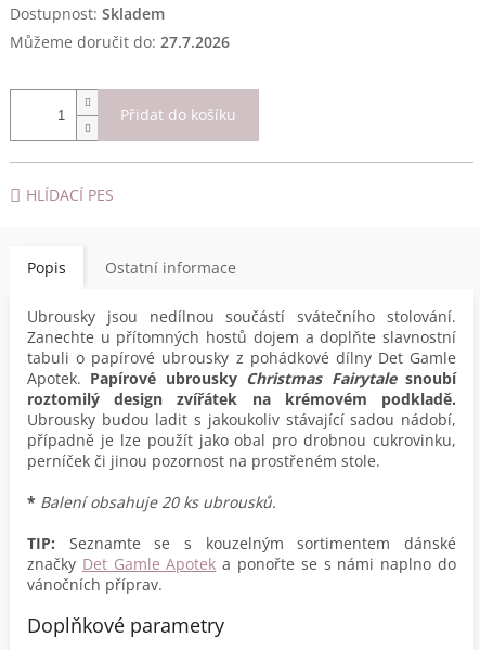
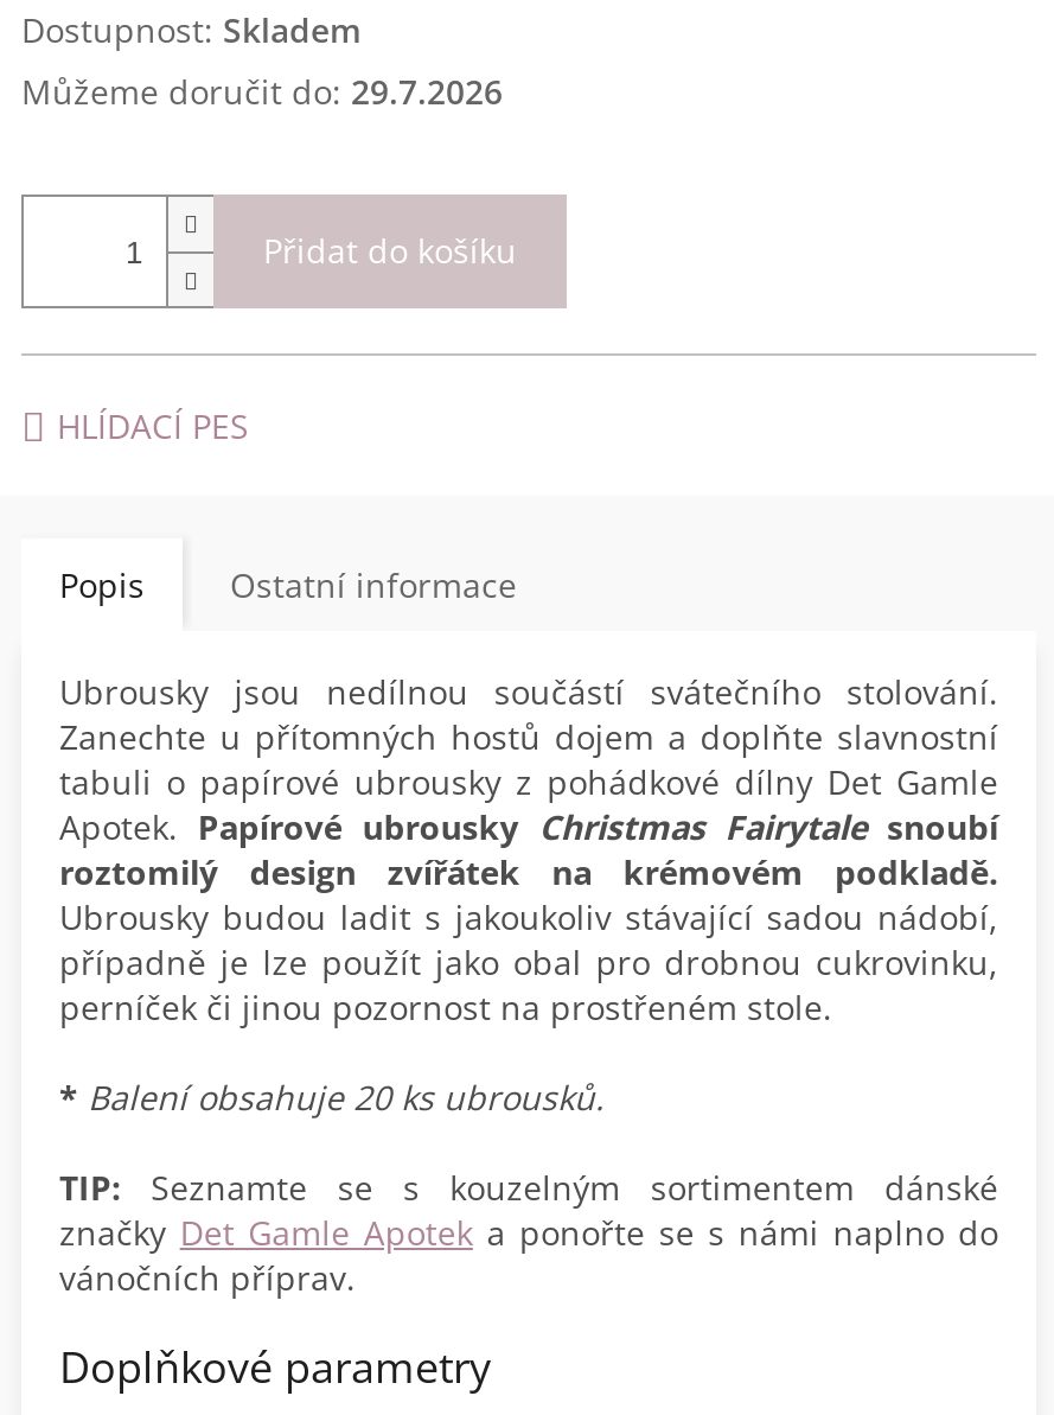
- Můžeme doručit do: 27.7.2026
+ Můžeme doručit do: 29.7.2026
